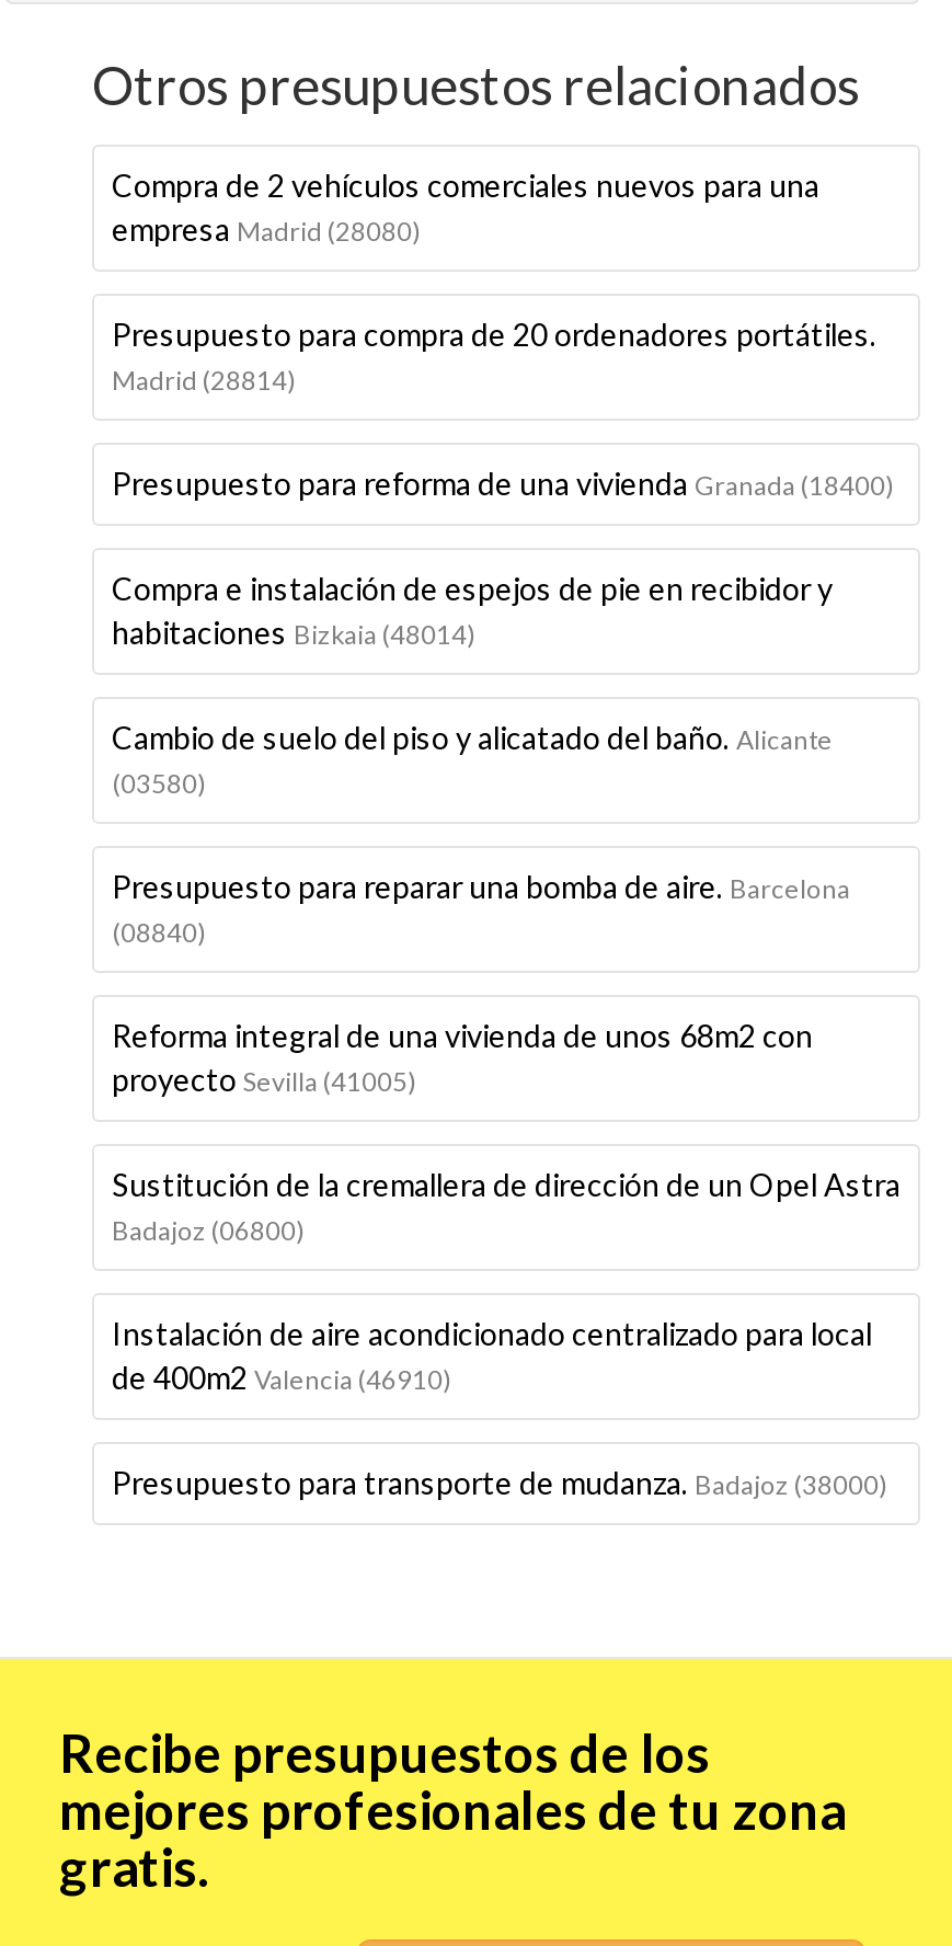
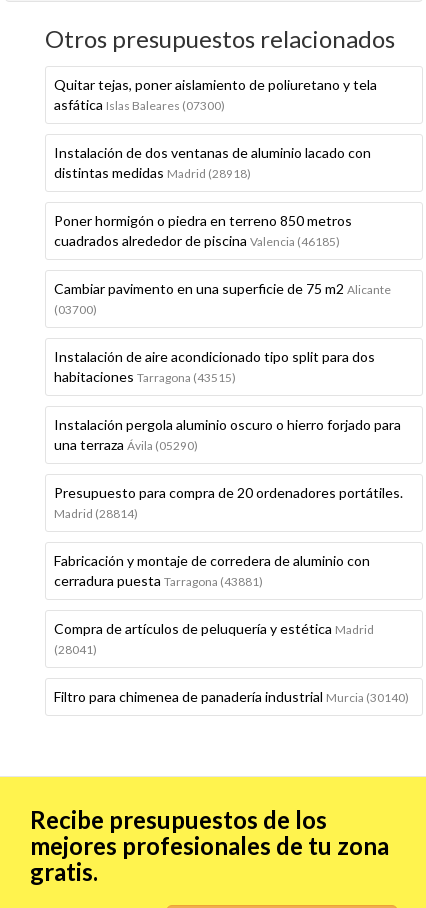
- Compra de 2 vehículos comerciales nuevos para una
- empresa Madrid (28080)
+ Quitar tejas, poner aislamiento de poliuretano y tela
+ asfática Islas Baleares (07300)
+ Instalación de dos ventanas de aluminio lacado con
+ distintas medidas Madrid (28918)
+ Poner hormigón o piedra en terreno 850 metros
+ cuadrados alrededor de piscina Valencia (46185)
+ Cambiar pavimento en una superficie de 75 m2 Alicante
+ (03700)
+ Instalación de aire acondicionado tipo split para dos
+ habitaciones Tarragona (43515)
+ Instalación pergola aluminio oscuro o hierro forjado para
+ una terraza Ávila (05290)

moved down: Presupuesto para compra de 20 ordenadores portátiles. | Madrid (28814)

- Presupuesto para reforma de una vivienda Granada (18400)
- Compra e instalación de espejos de pie en recibidor y
- habitaciones Bizkaia (48014)
- Cambio de suelo del piso y alicatado del baño. Alicante
- (03580)
- Presupuesto para reparar una bomba de aire. Barcelona
- (08840)
- Reforma integral de una vivienda de unos 68m2 con
- proyecto Sevilla (41005)
- Sustitución de la cremallera de dirección de un Opel Astra
- Badajoz (06800)
- Instalación de aire acondicionado centralizado para local
- de 400m2 Valencia (46910)
- Presupuesto para transporte de mudanza. Badajoz (38000)
+ Fabricación y montaje de corredera de aluminio con
+ cerradura puesta Tarragona (43881)
+ Compra de artículos de peluquería y estética Madrid
+ (28041)
+ Filtro para chimenea de panadería industrial Murcia (30140)
